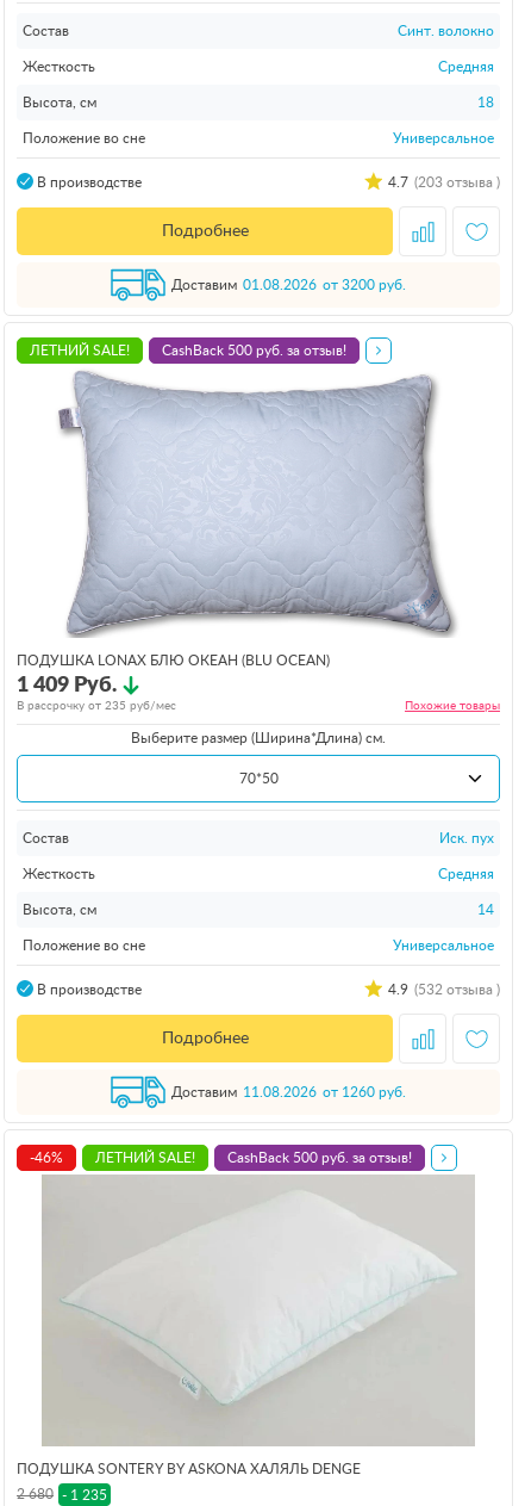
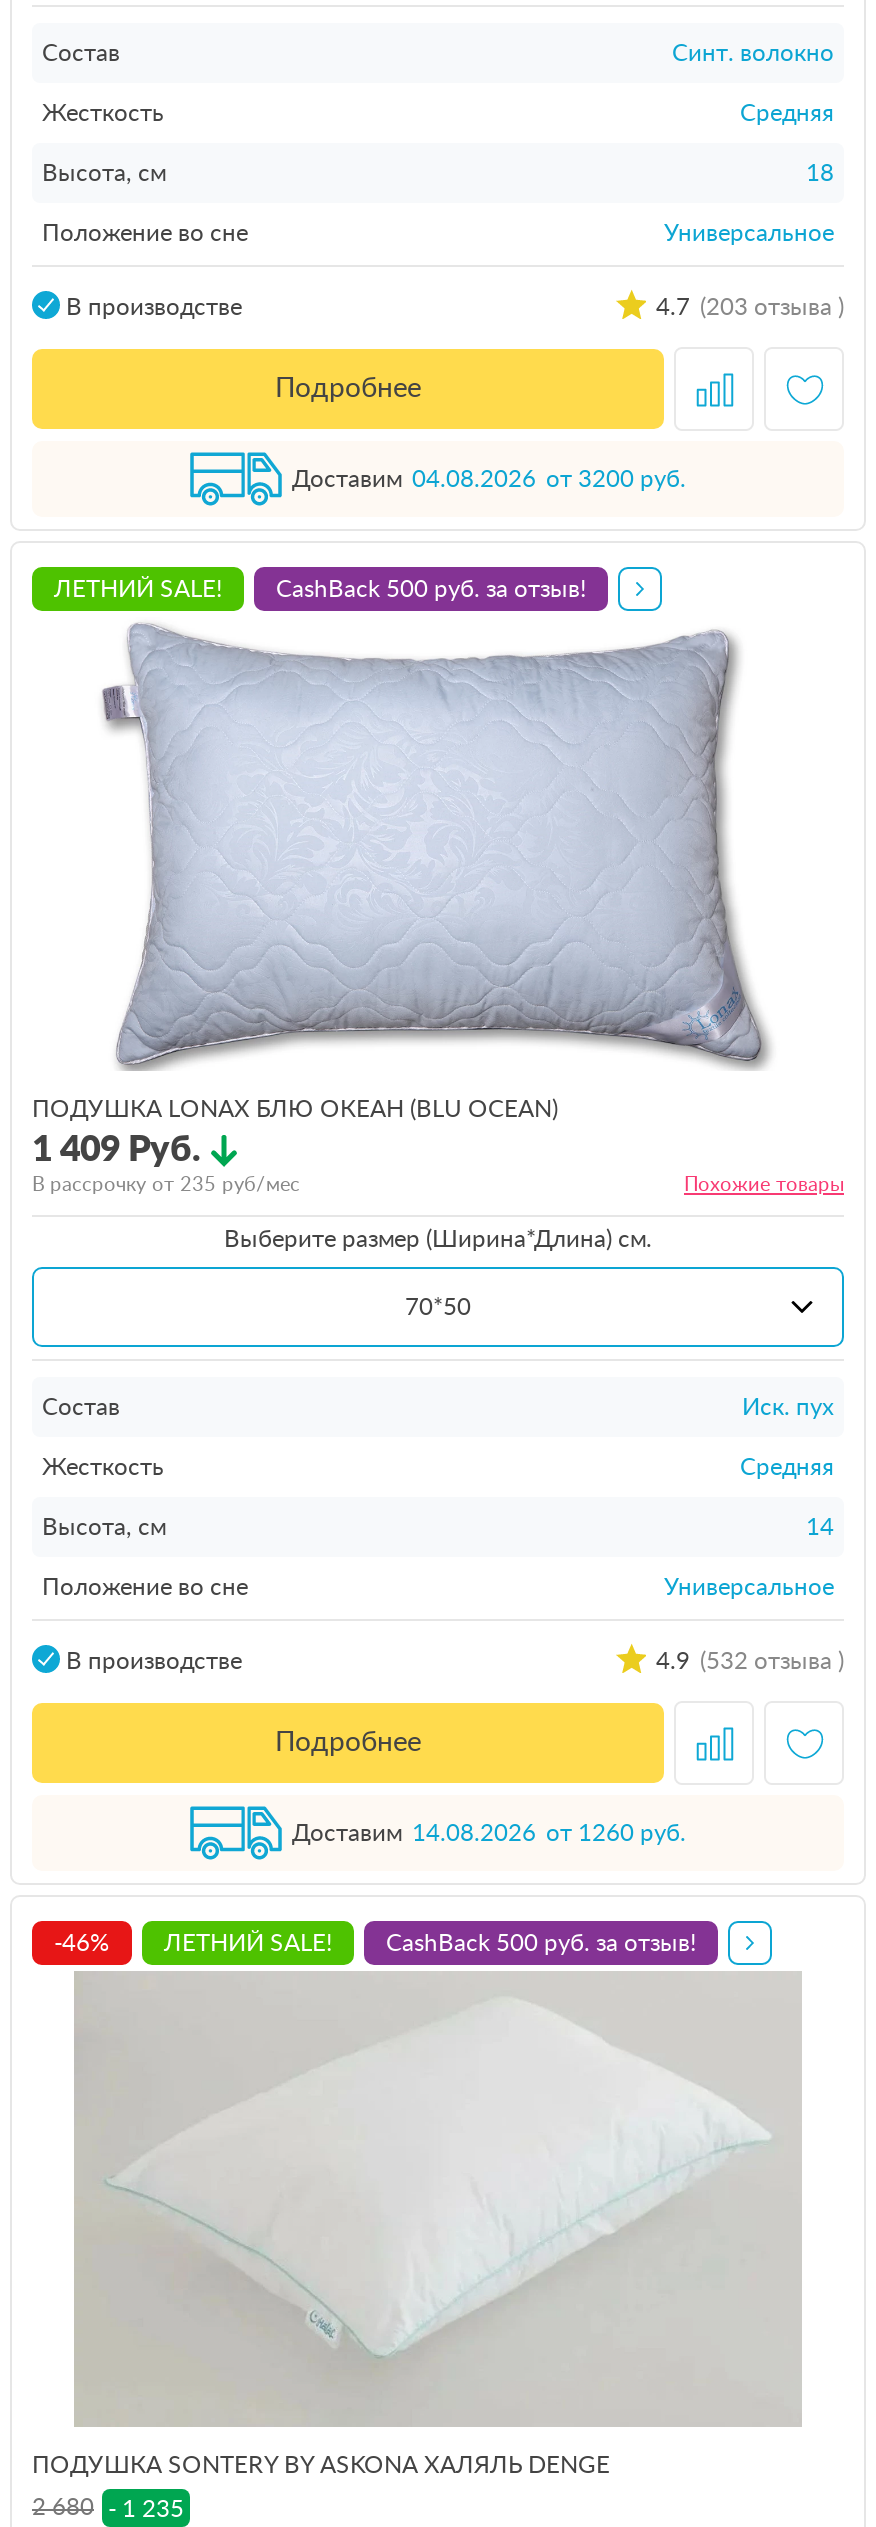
- Доставим 01.08.2026 от 3200 руб.
+ Доставим 04.08.2026 от 3200 руб.

- Доставим 11.08.2026 от 1260 руб.
+ Доставим 14.08.2026 от 1260 руб.
